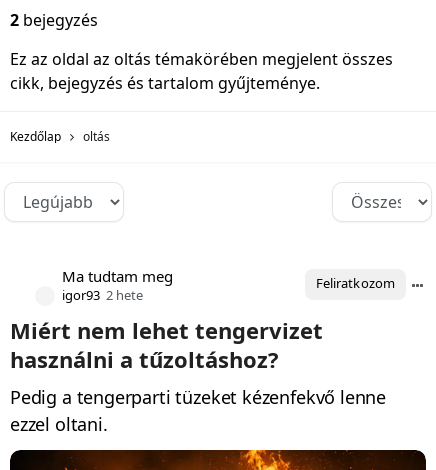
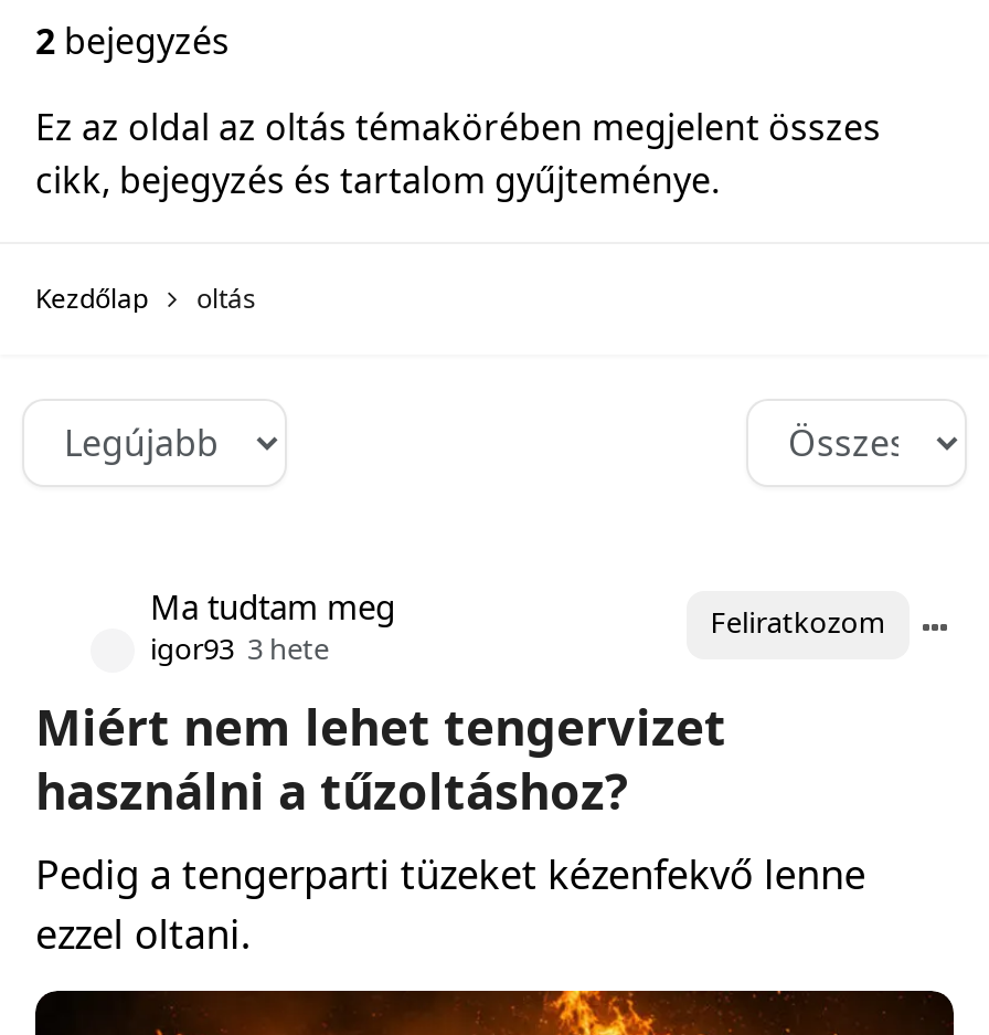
- igor93 2 hete
+ igor93 3 hete
